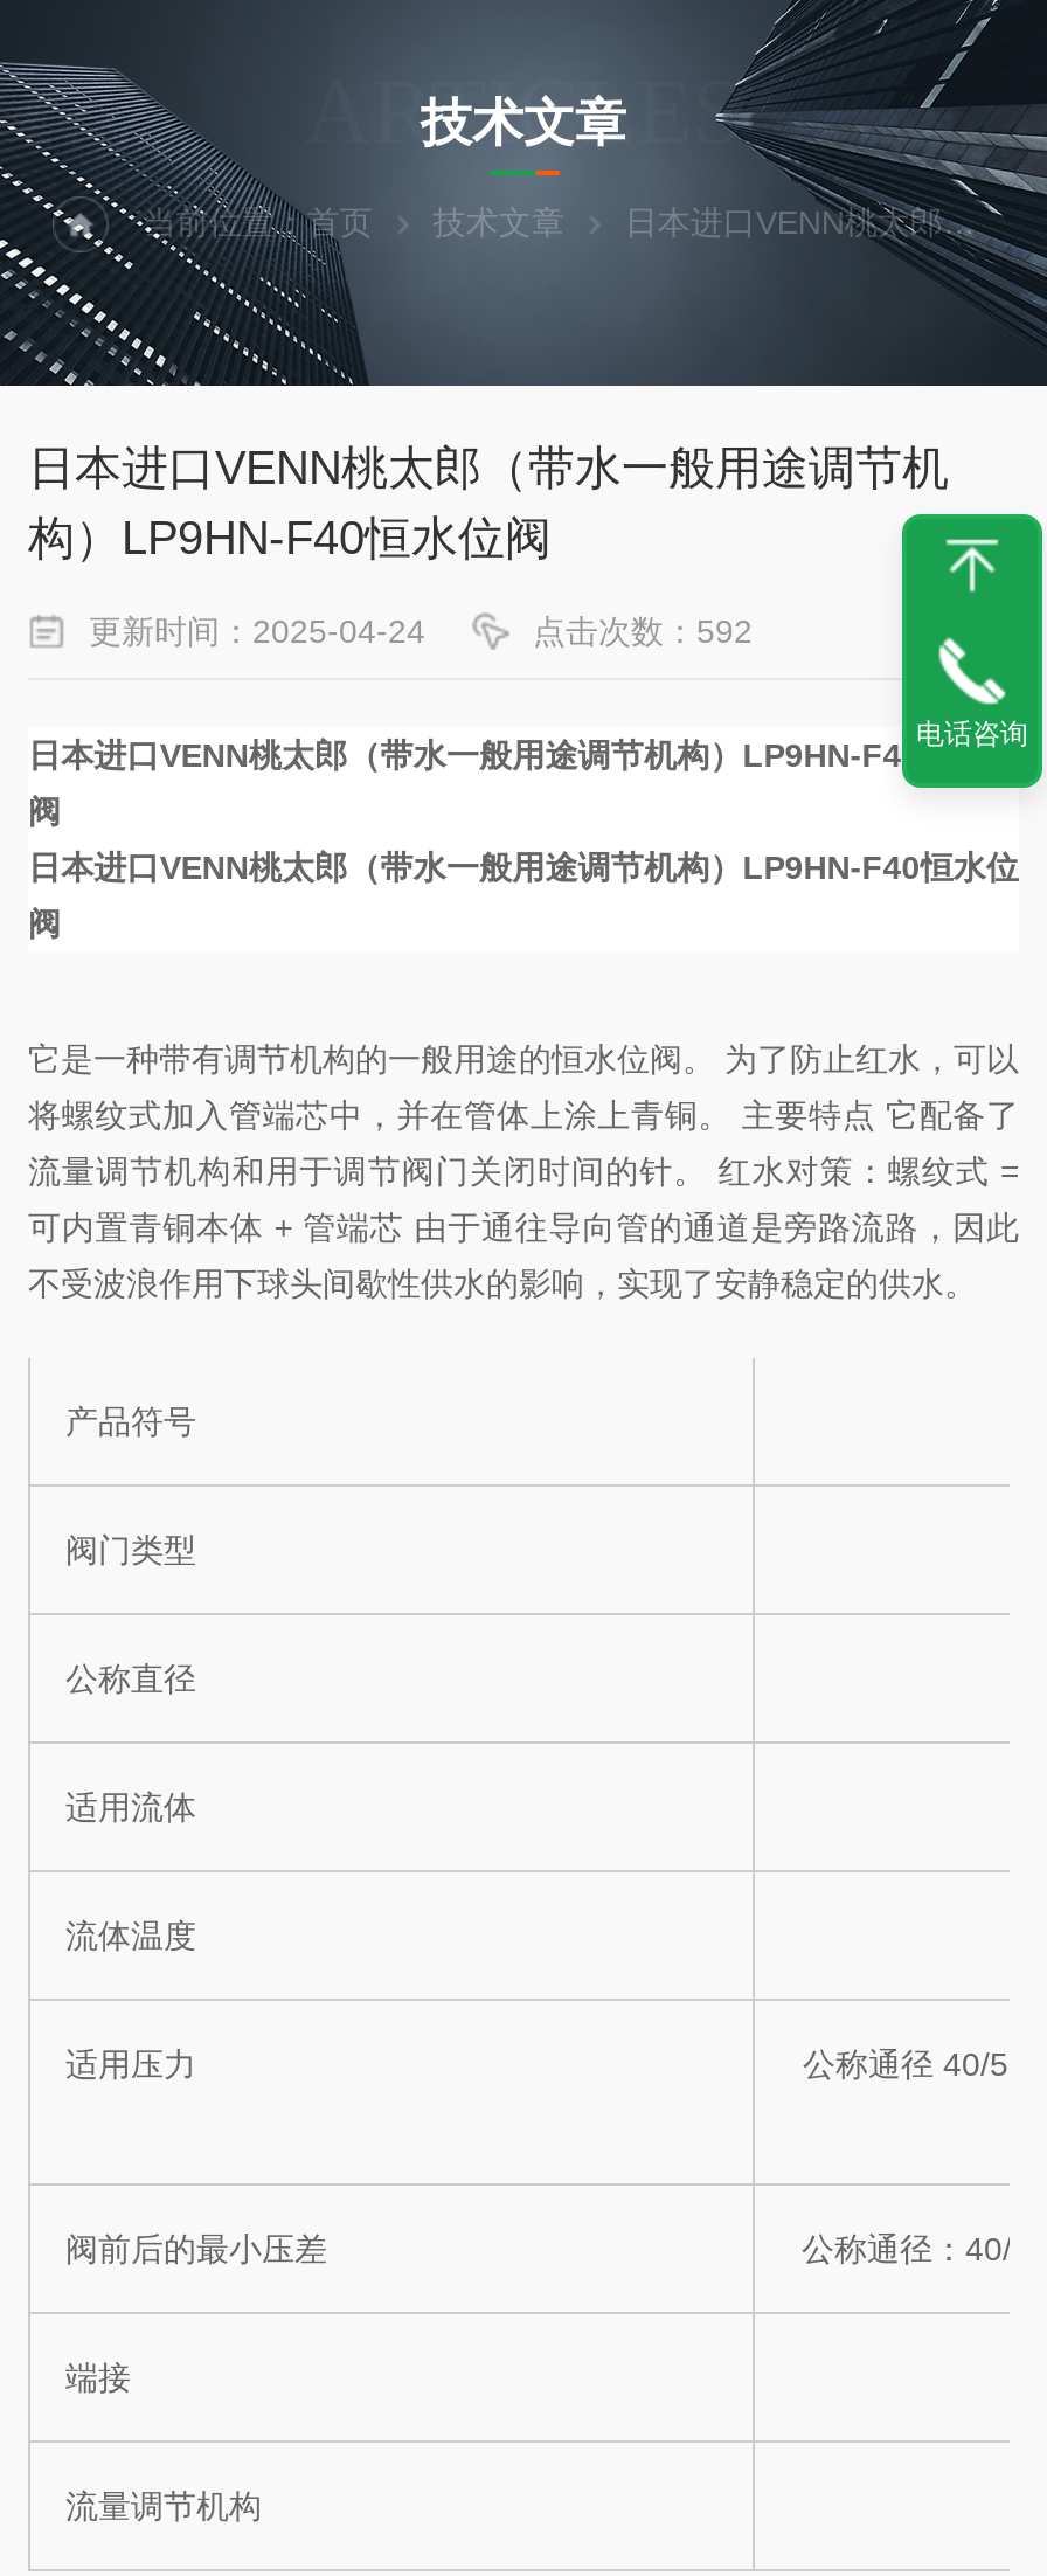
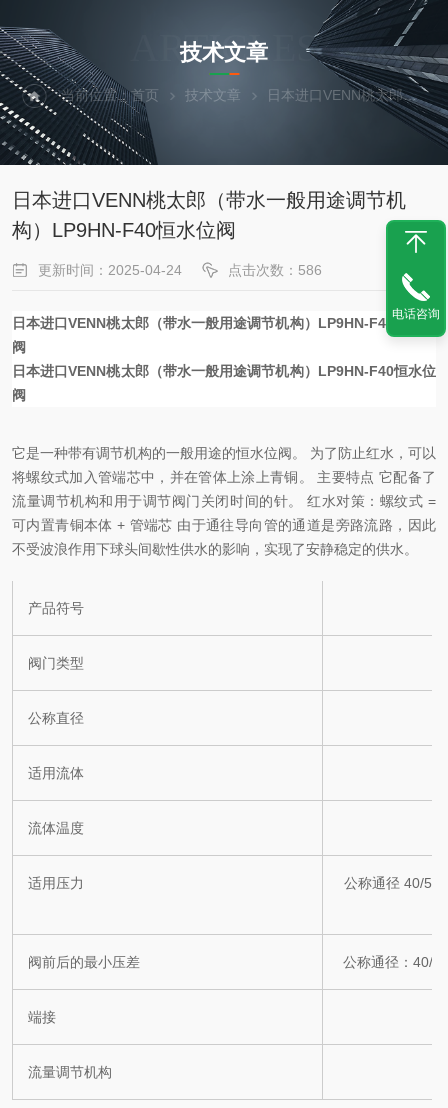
- 点击次数：592
+ 点击次数：586
